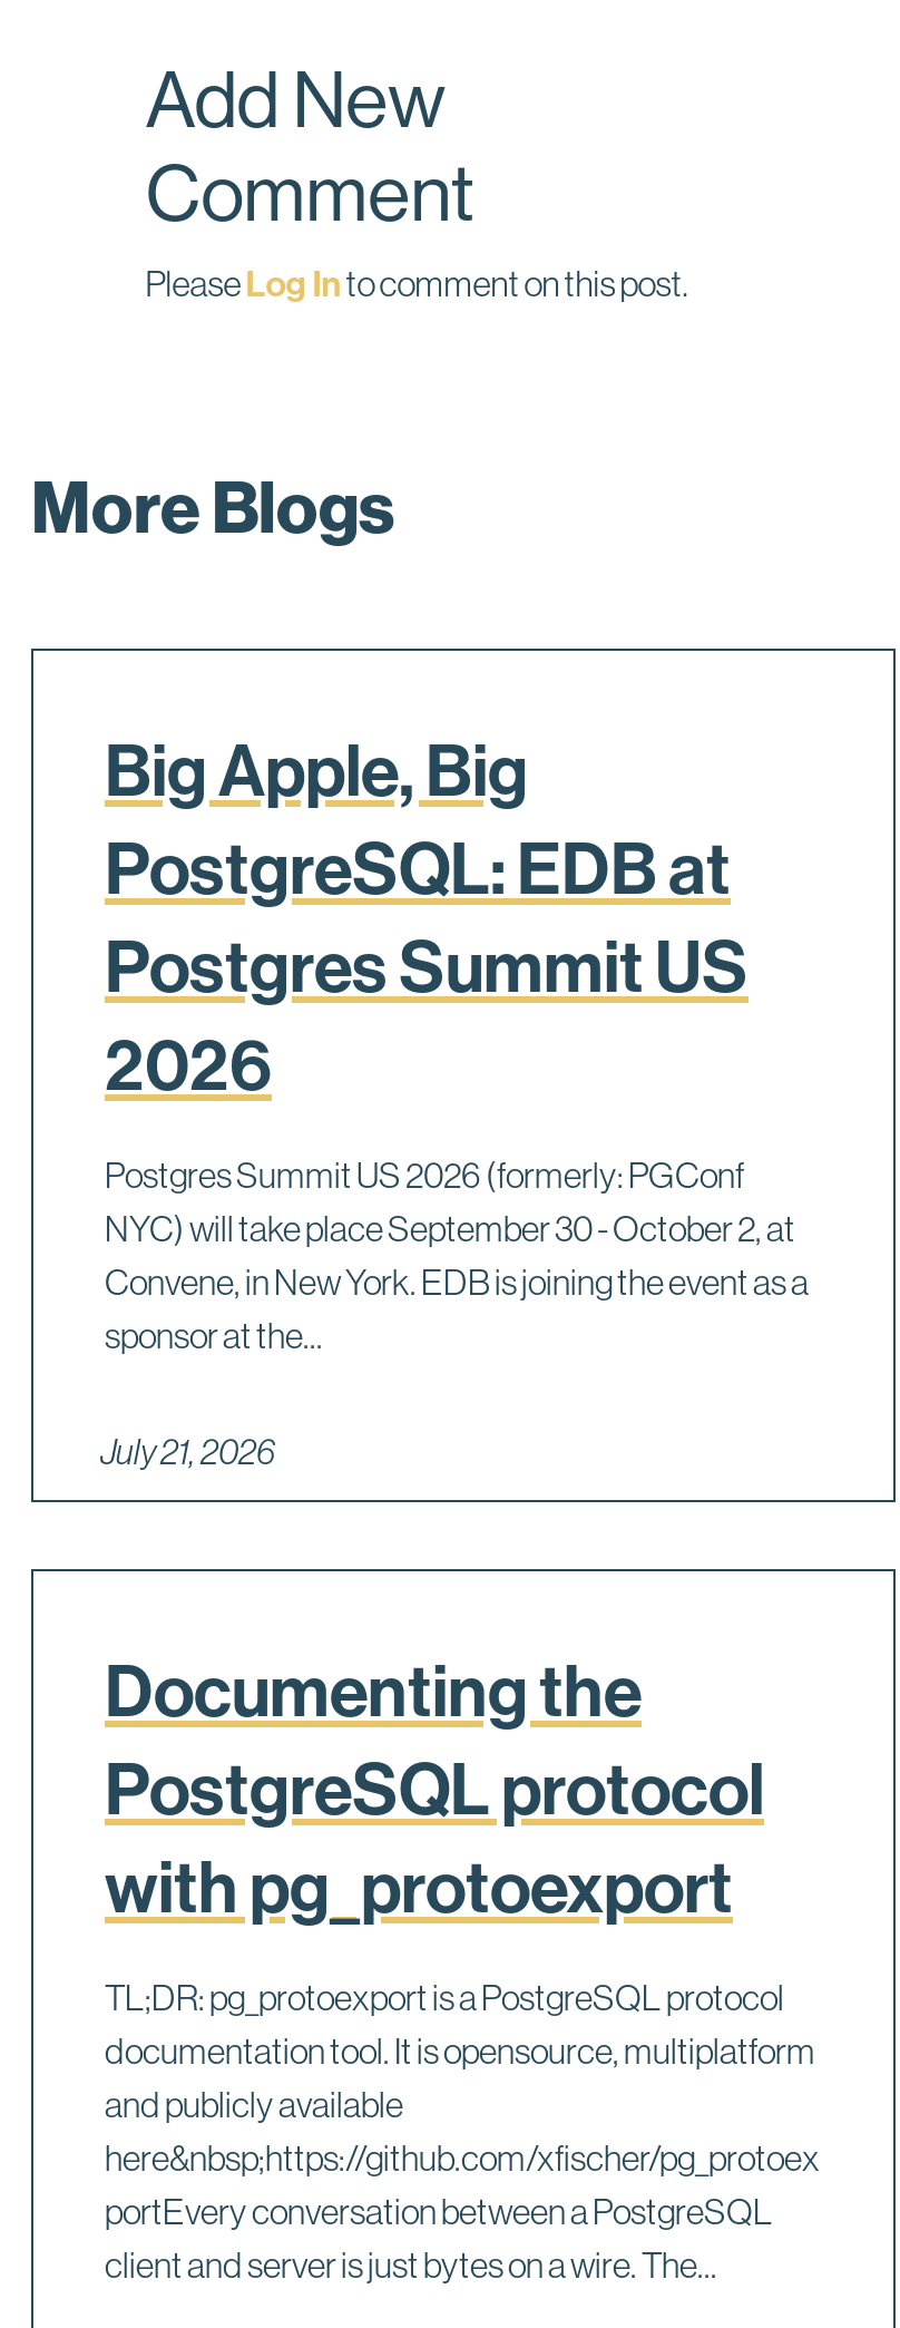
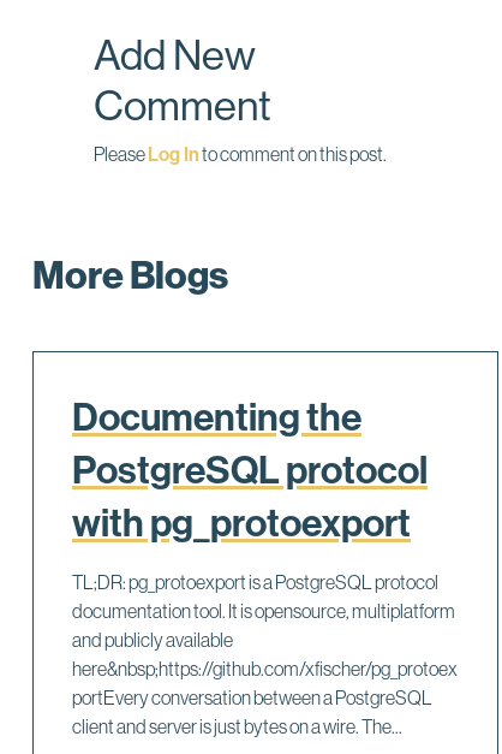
- Big Apple, Big
- PostgreSQL: EDB at
- Postgres Summit US
- 2026
- Postgres Summit US 2026 (formerly: PGConf
- NYC) will take place September 30 - October 2, at
- Convene, in New York. EDB is joining the event as a
- sponsor at the...
- July 21, 2026
